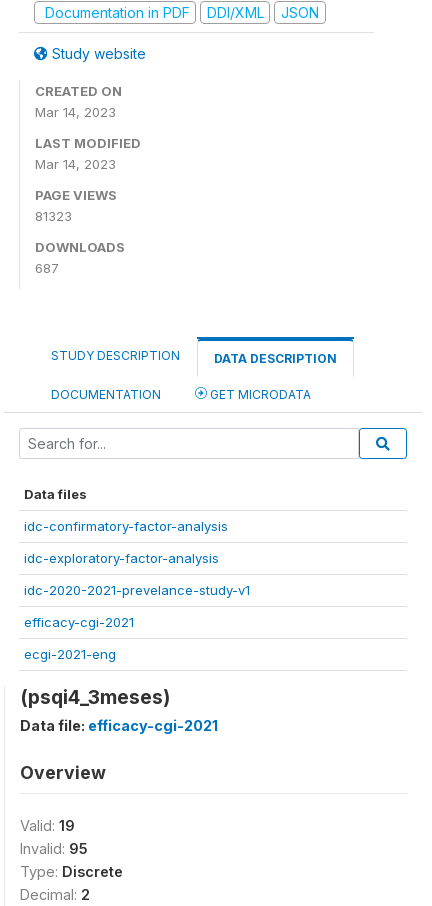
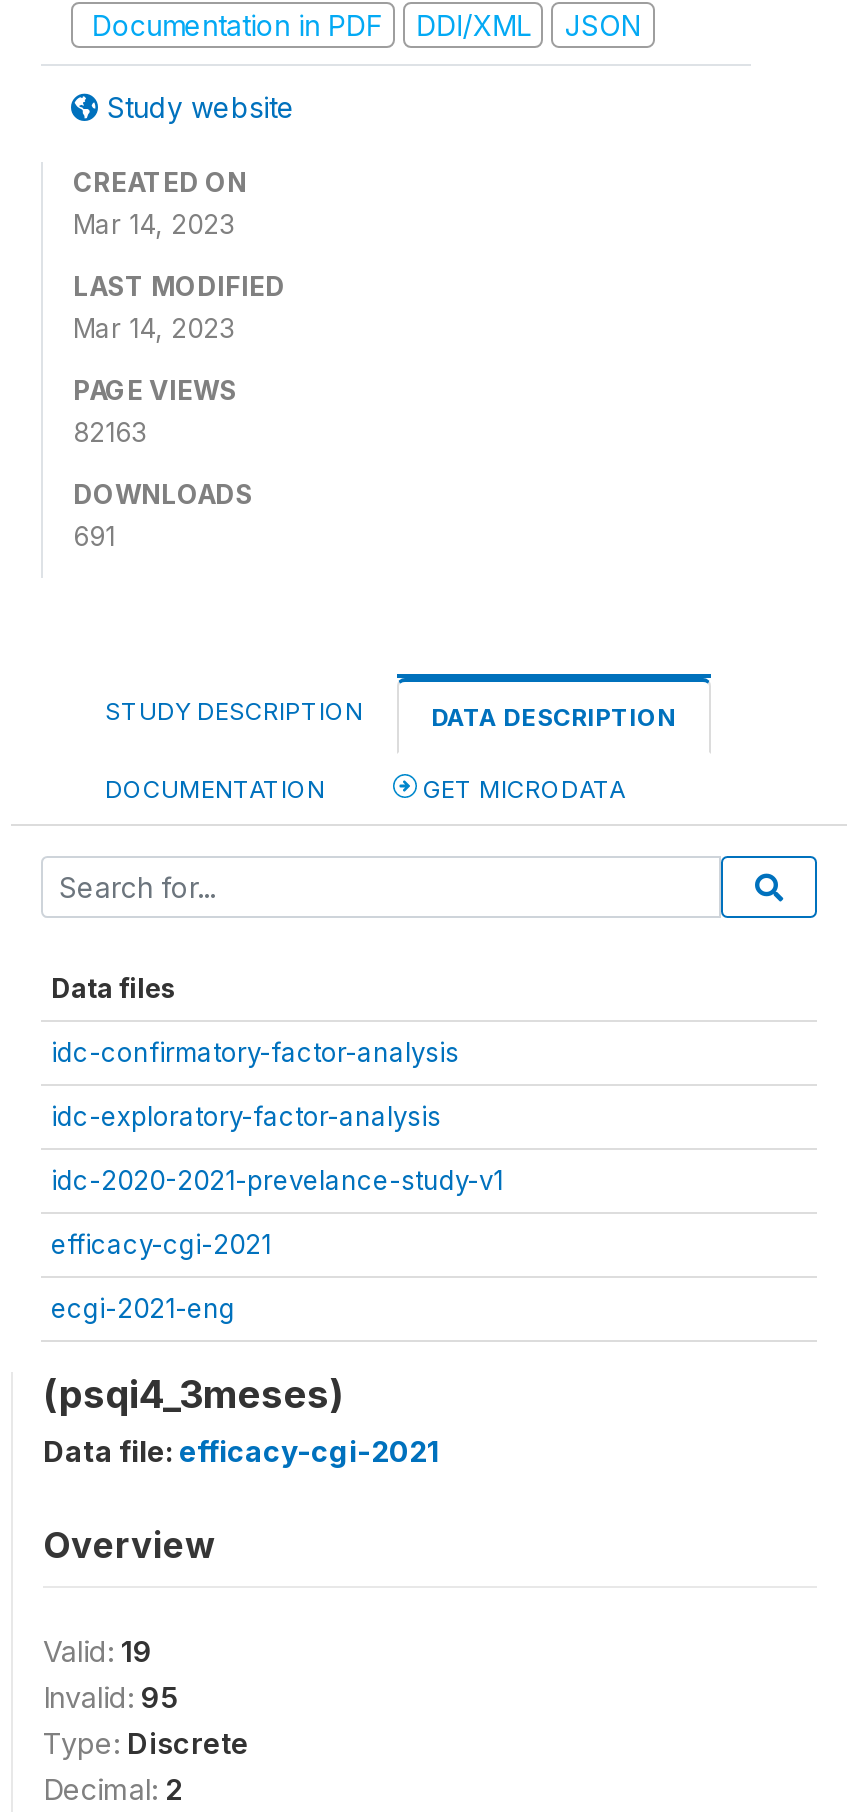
- 81323
+ 82163

- 687
+ 691
